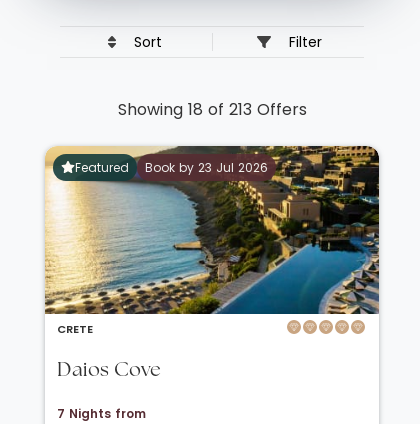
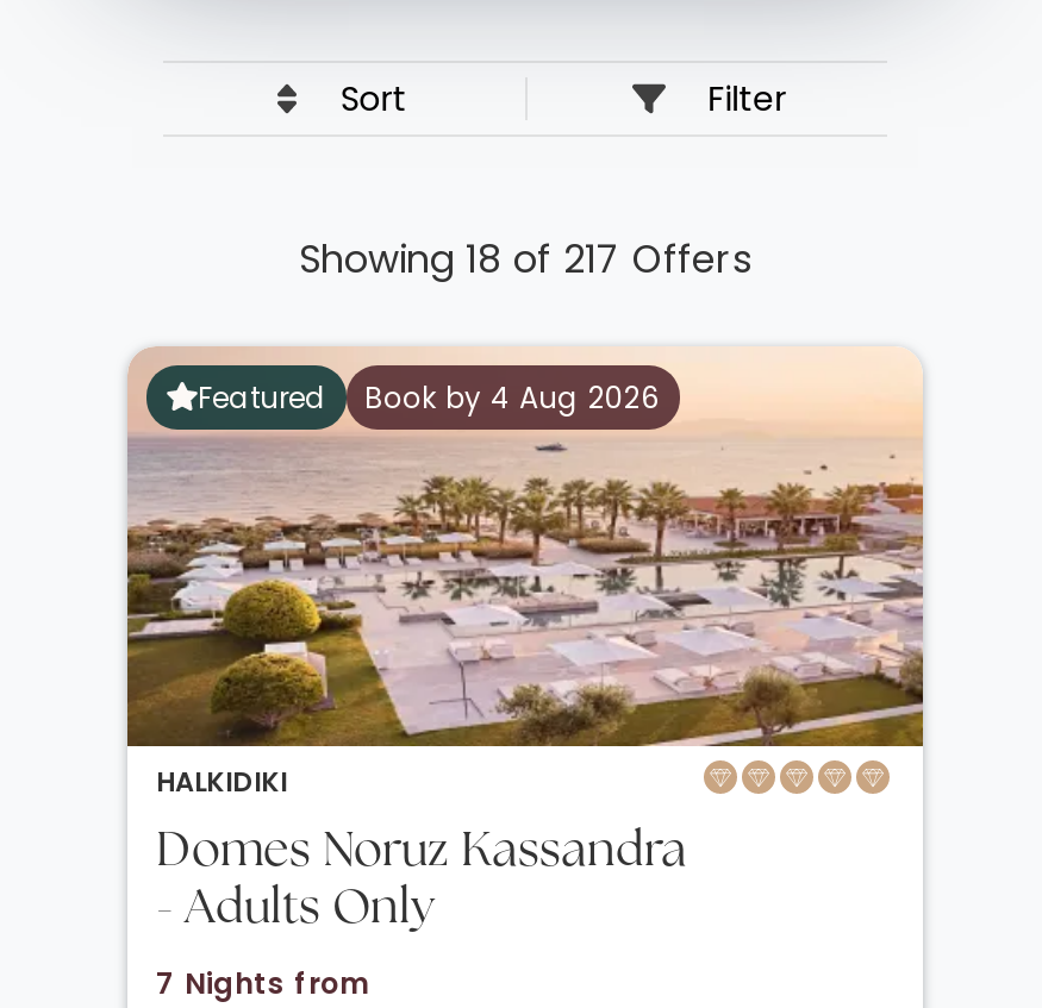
- Showing 18 of 213 Offers
+ Showing 18 of 217 Offers

- [image]
- Featured Book by 23 Jul 2026
+ [image]
+ Featured Book by 4 Aug 2026

- CRETE
+ HALKIDIKI

- Daios Cove
+ Domes Noruz Kassandra
+ - Adults Only
